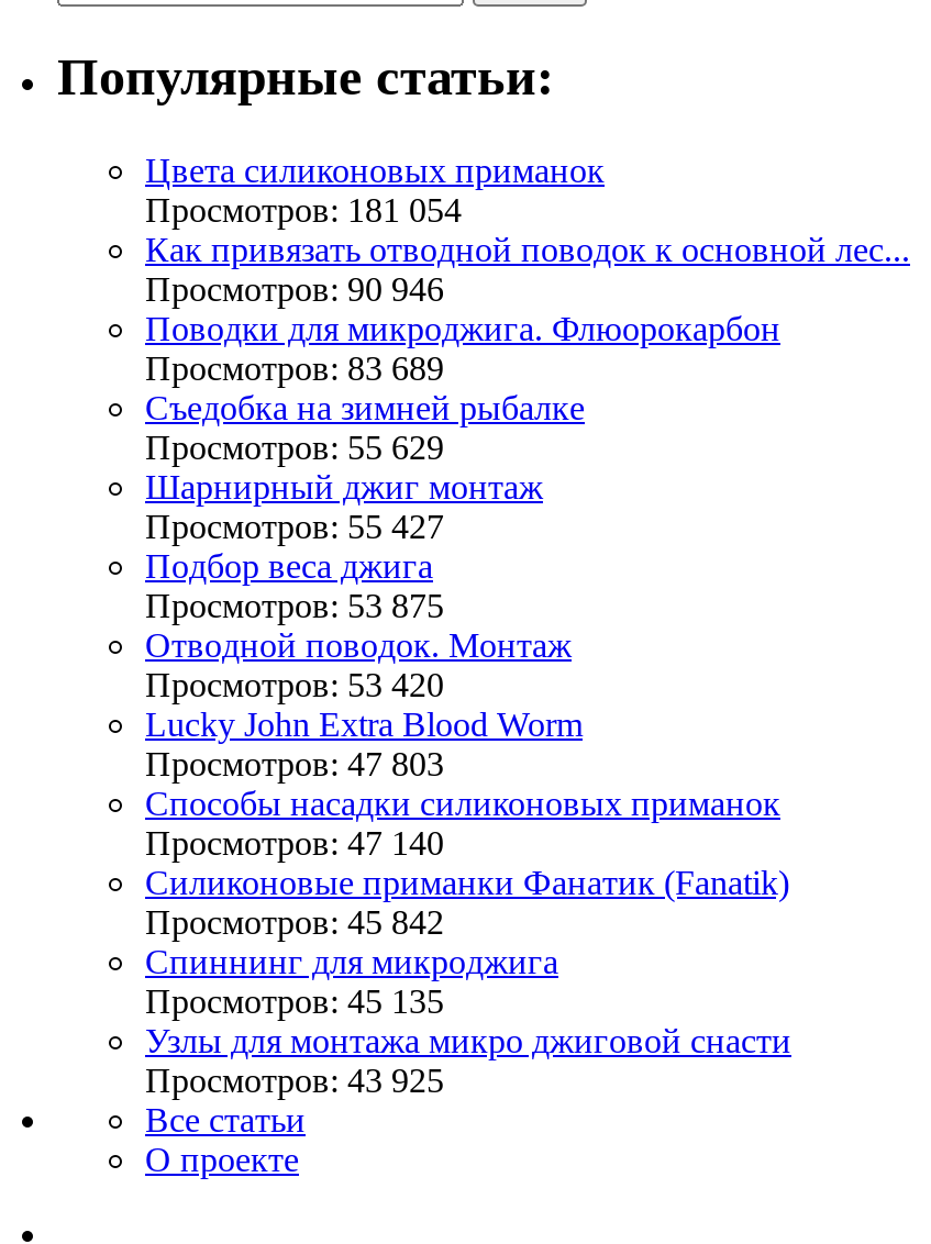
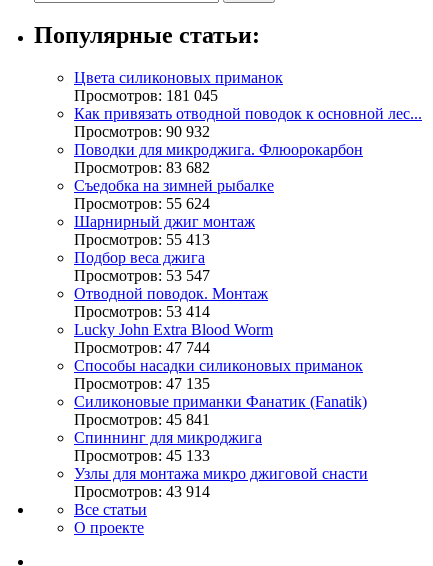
- Просмотров: 181 054
+ Просмотров: 181 045

- Просмотров: 90 946
+ Просмотров: 90 932

- Просмотров: 83 689
+ Просмотров: 83 682

- Просмотров: 55 629
+ Просмотров: 55 624

- Просмотров: 55 427
+ Просмотров: 55 413

- Просмотров: 53 875
+ Просмотров: 53 547

- Просмотров: 53 420
+ Просмотров: 53 414

- Просмотров: 47 803
+ Просмотров: 47 744

- Просмотров: 47 140
+ Просмотров: 47 135

- Просмотров: 45 842
+ Просмотров: 45 841

- Просмотров: 45 135
+ Просмотров: 45 133

- Просмотров: 43 925
+ Просмотров: 43 914
